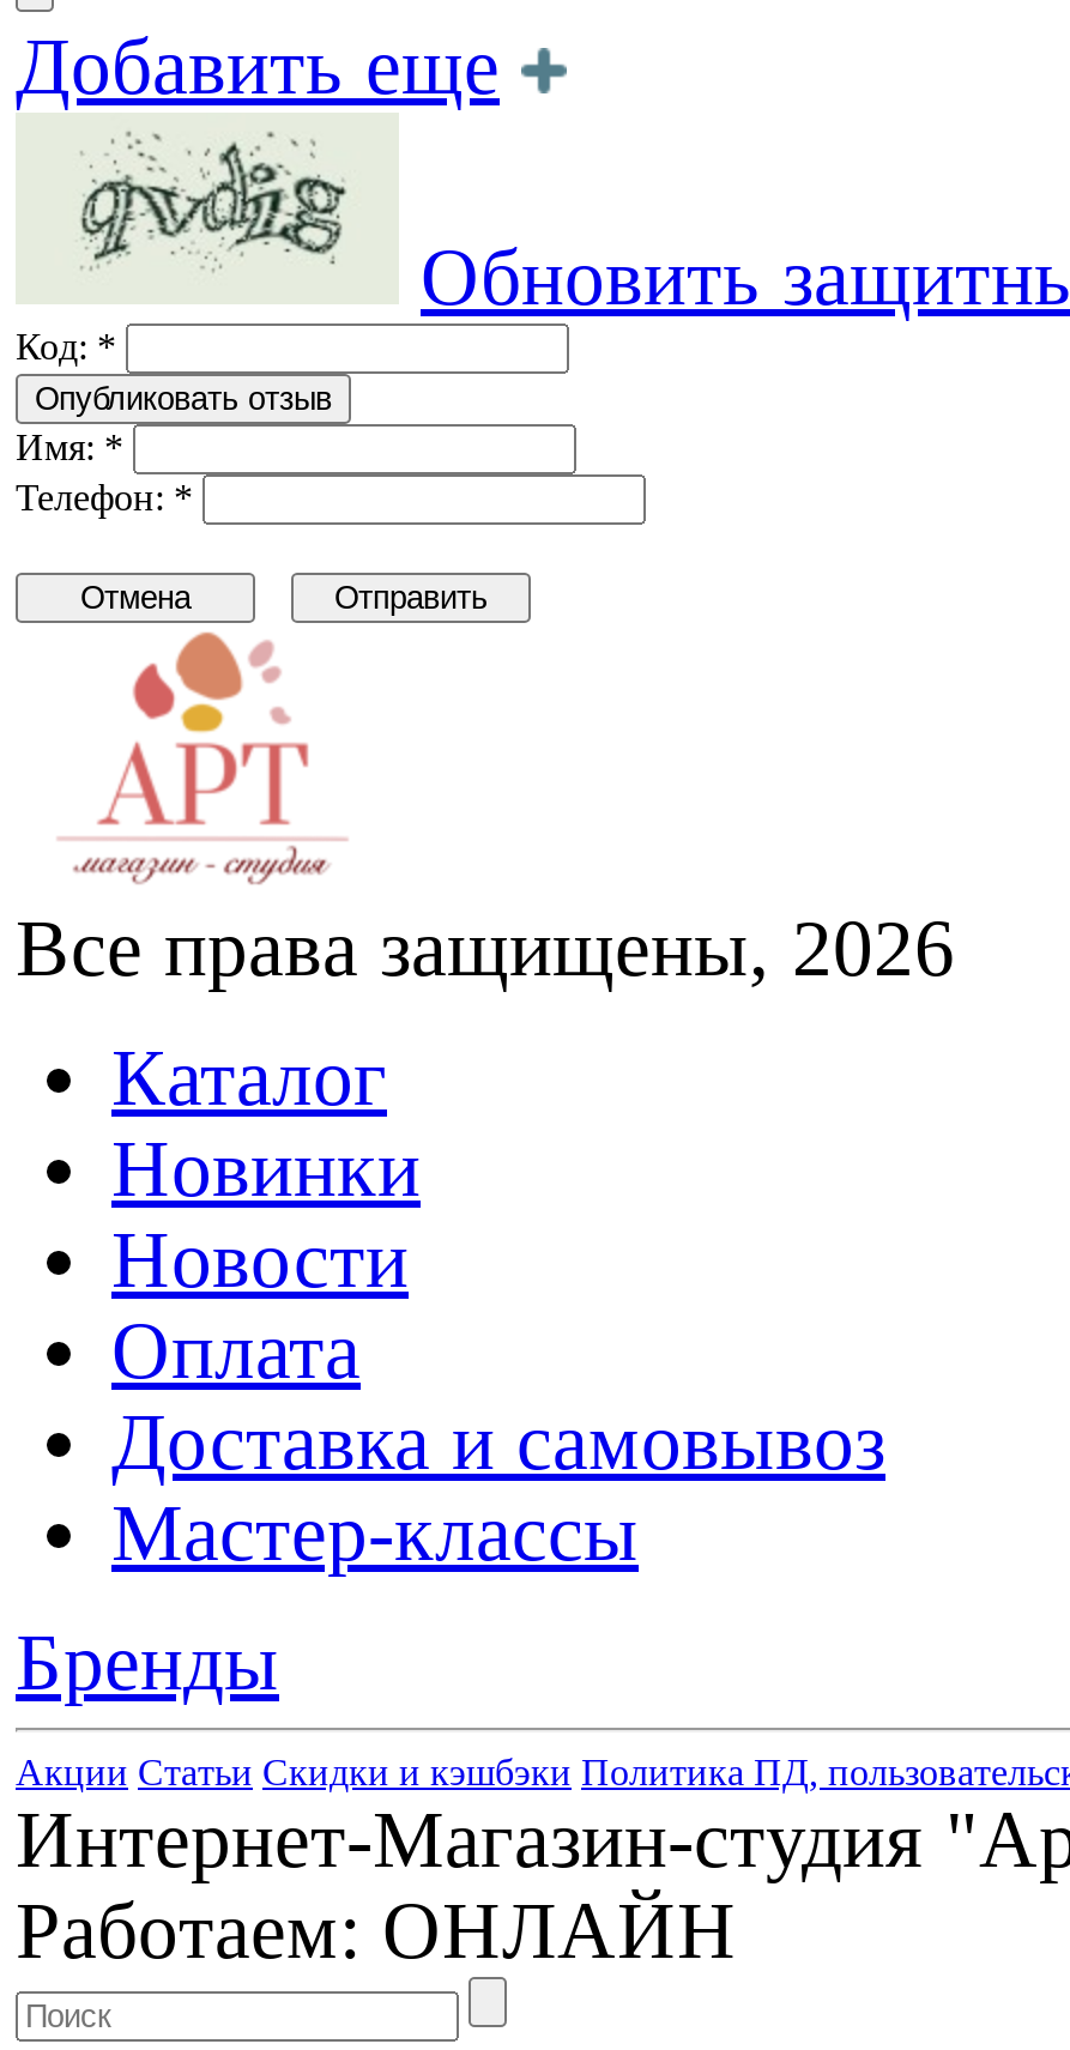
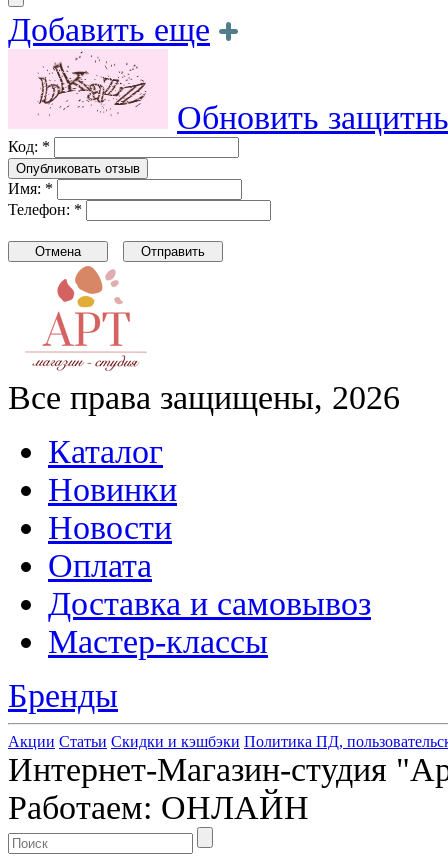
- [image]
+ [image]
